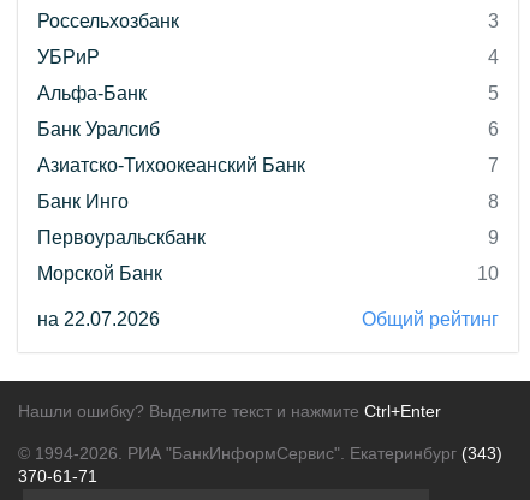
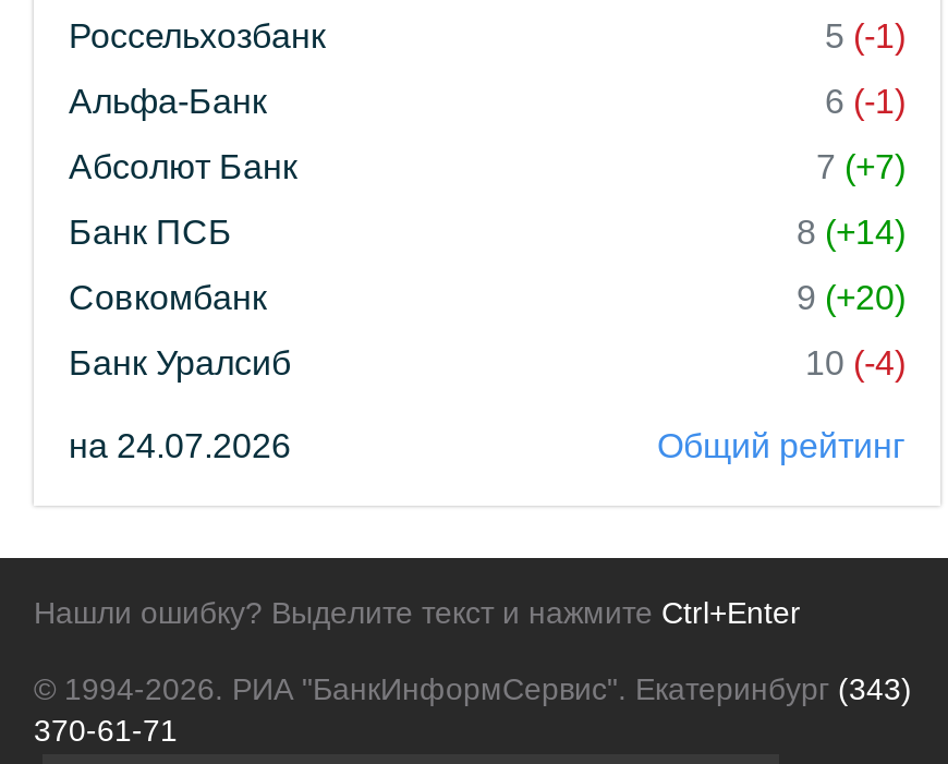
- 3
- УБРиР
- 4
+ 5 (-1)

- 5
+ 6 (-1)
+ Абсолют Банк
+ 7 (+7)
+ Банк ПСБ
+ 8 (+14)
+ Совкомбанк
+ 9 (+20)

- 6
- Азиатско-Тихоокеанский Банк
- 7
- Банк Инго
- 8
- Первоуральскбанк
- 9
- Морской Банк
- 10
- на 22.07.2026
+ 10 (-4)
+ на 24.07.2026

moved down: Банк Уралсиб
